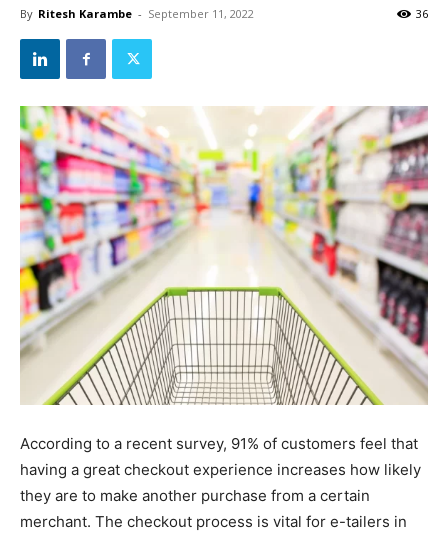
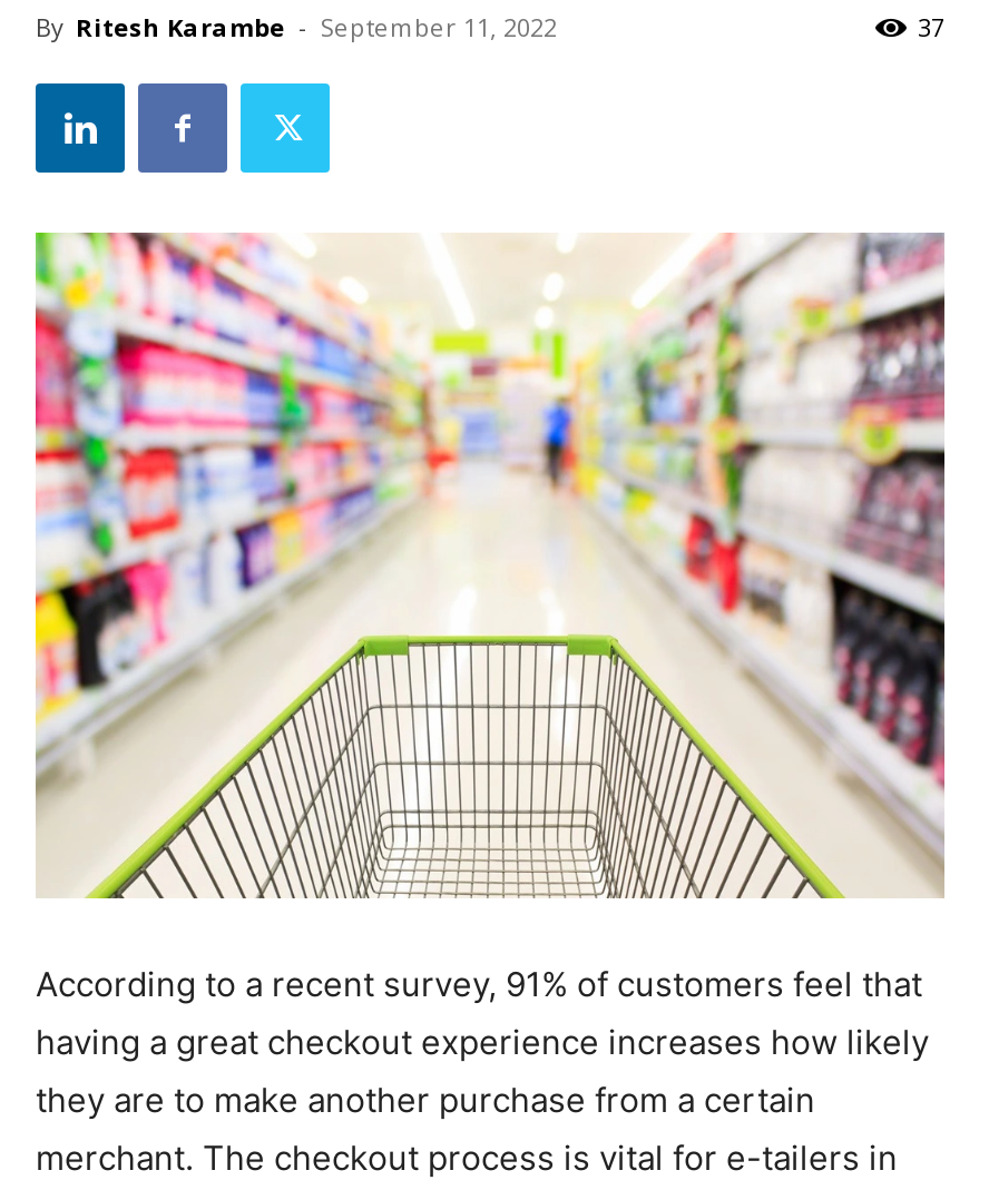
- 36
+ 37
